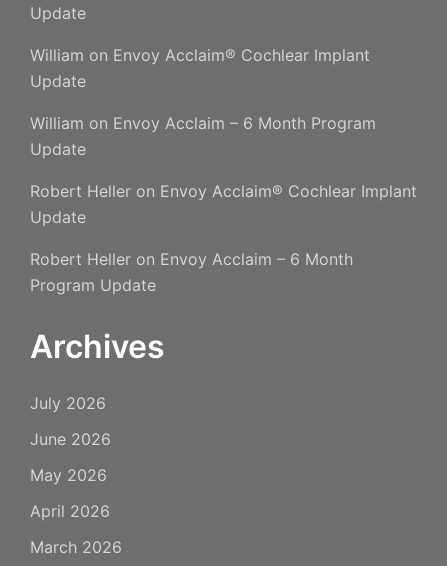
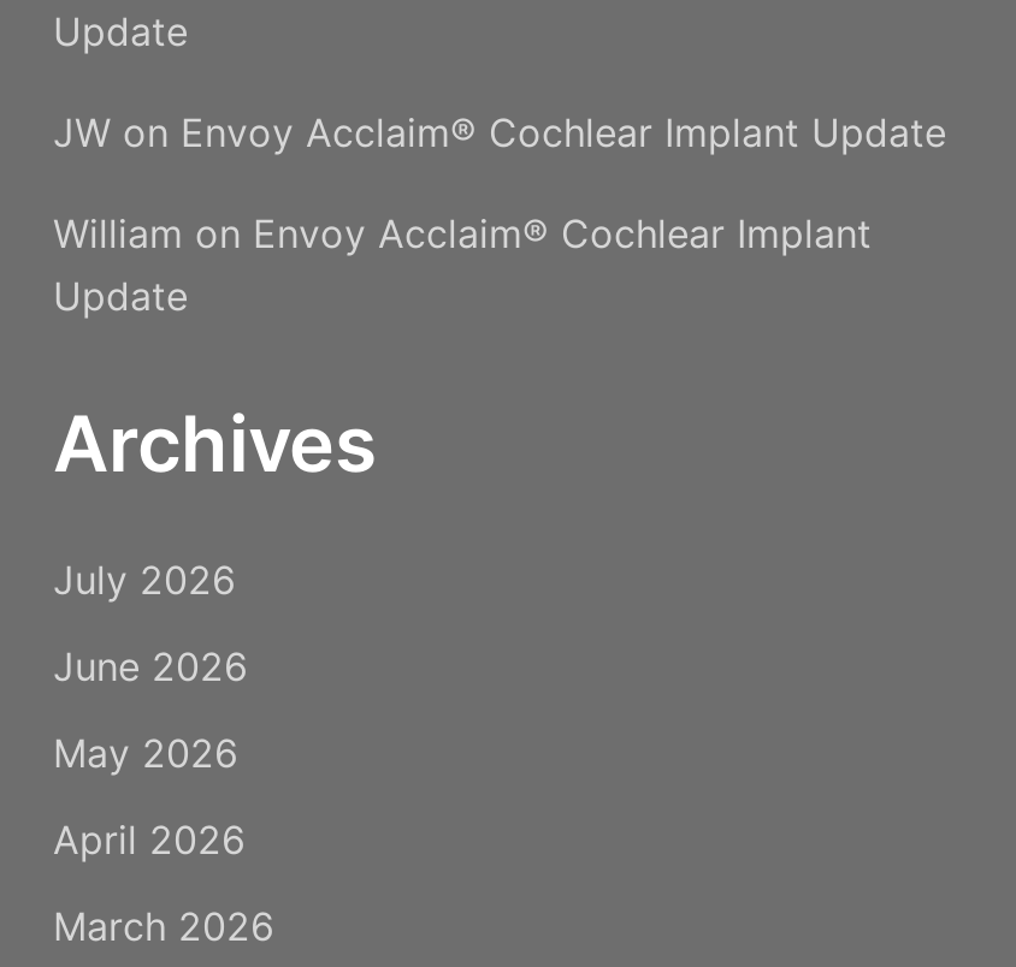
+ JW on Envoy Acclaim® Cochlear Implant Update

moved down: William on Envoy Acclaim® Cochlear Implant | Update

- William on Envoy Acclaim – 6 Month Program
- Update
- Robert Heller on Envoy Acclaim® Cochlear Implant
- Update
- Robert Heller on Envoy Acclaim – 6 Month
- Program Update
